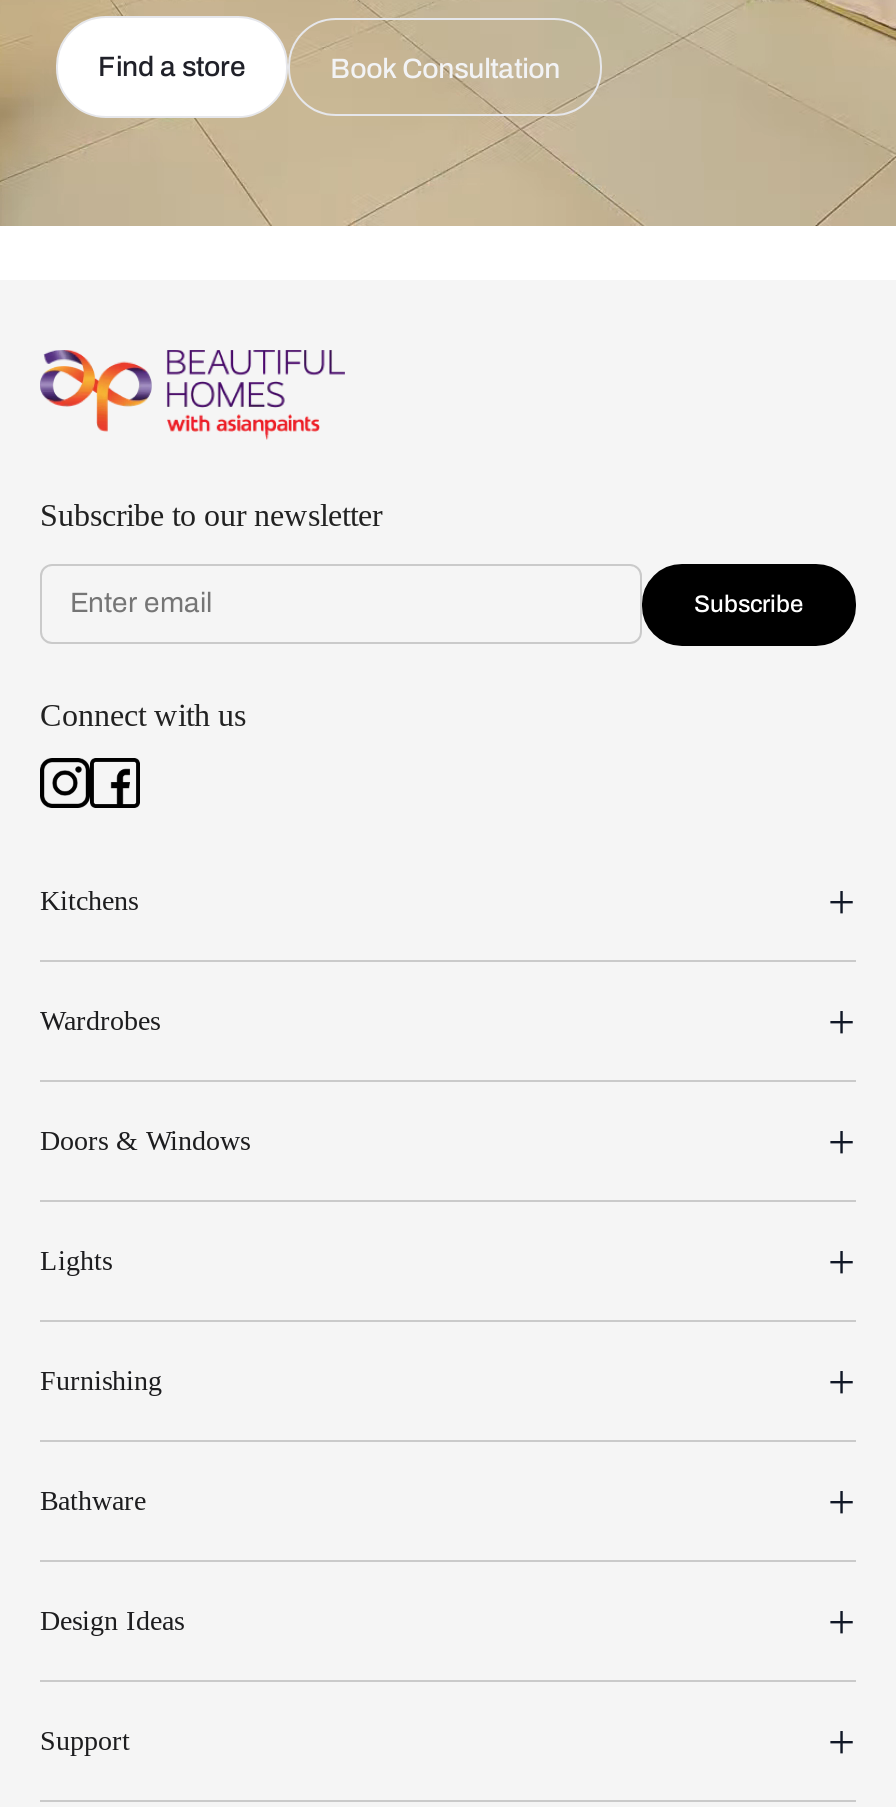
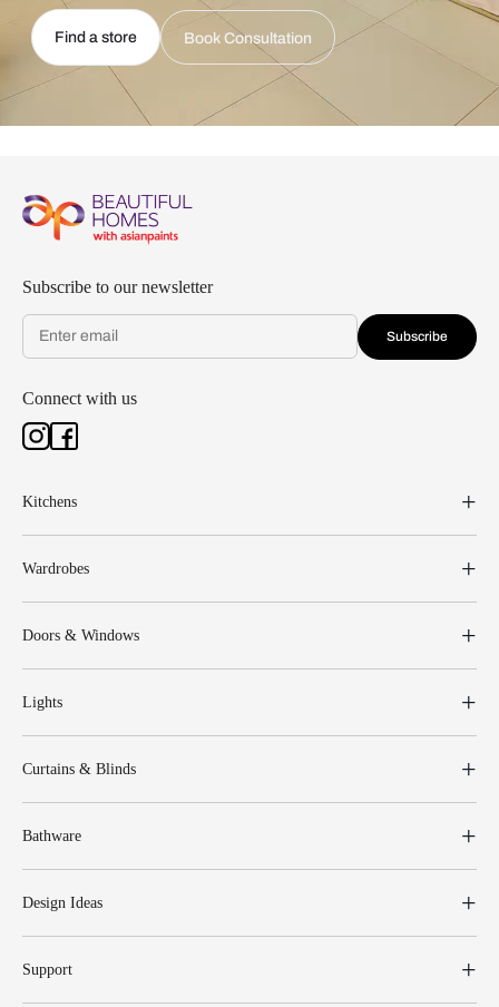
- Furnishing
+ Curtains & Blinds
